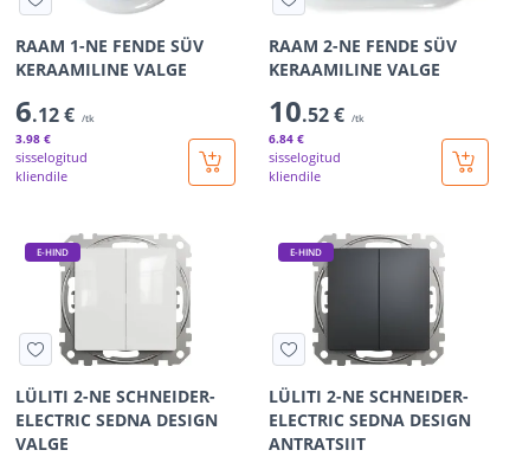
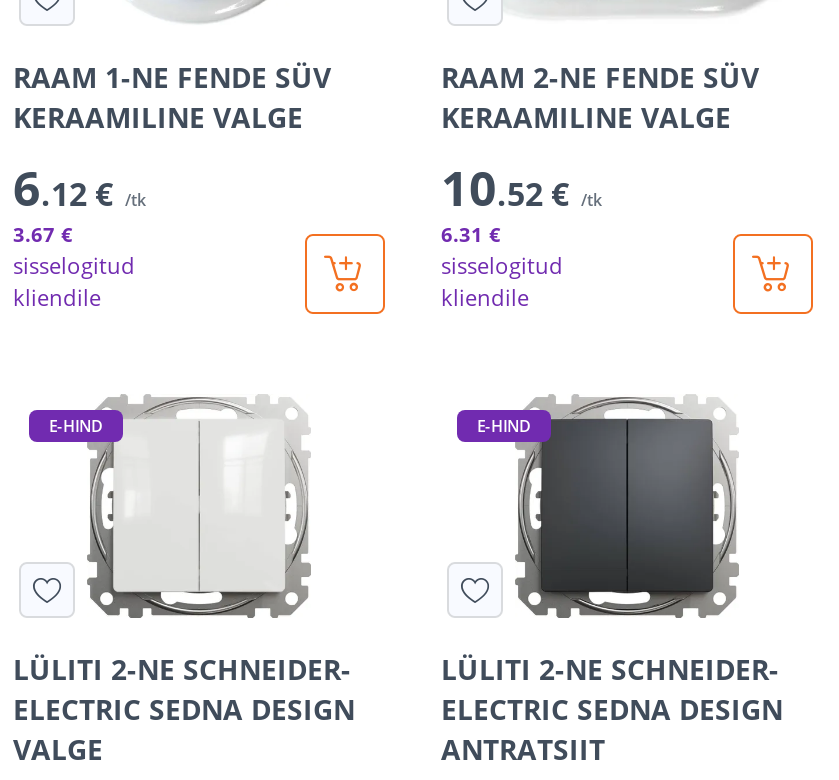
- 3.98 €
+ 3.67 €

- 6.84 €
+ 6.31 €
